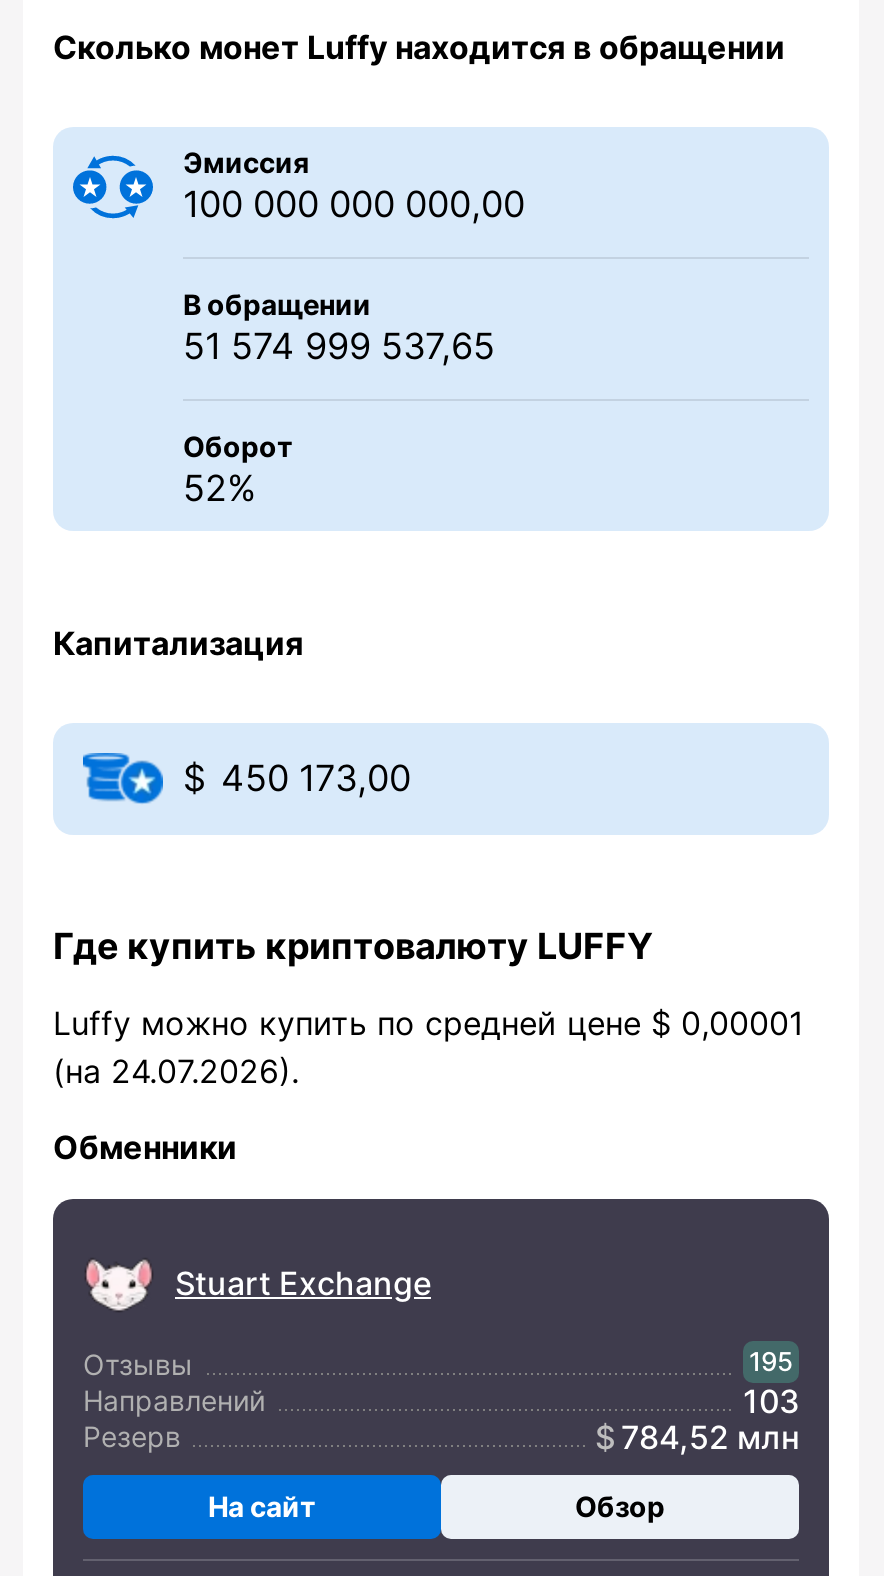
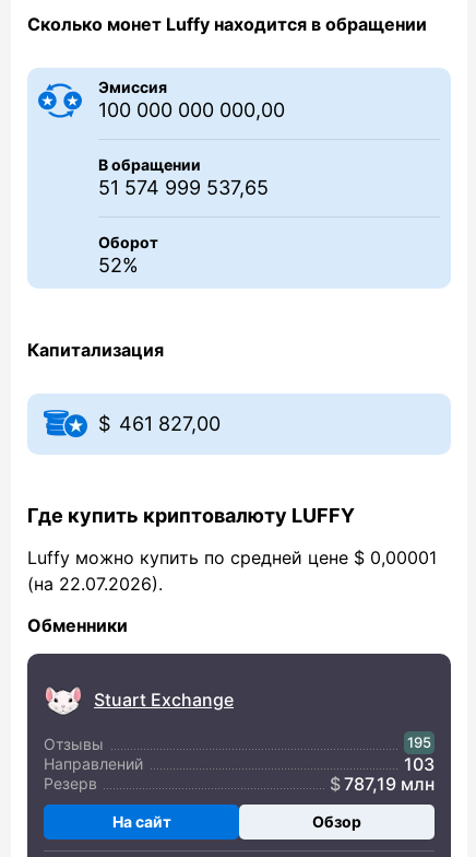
- 450 173,00
+ 461 827,00

- (на 24.07.2026).
+ (на 22.07.2026).

- 784,52 млн
+ 787,19 млн
